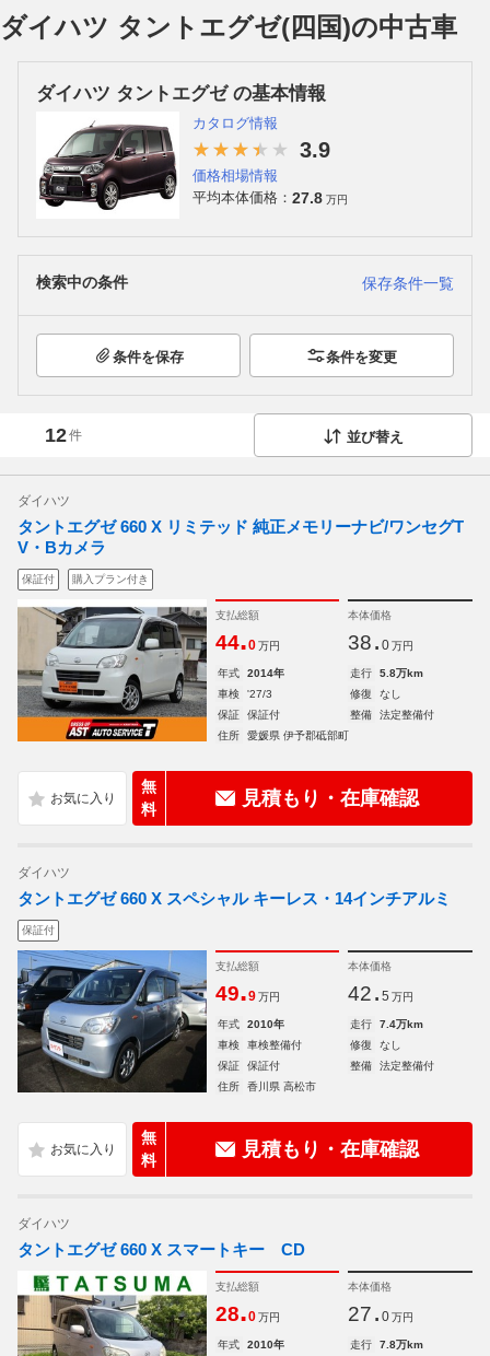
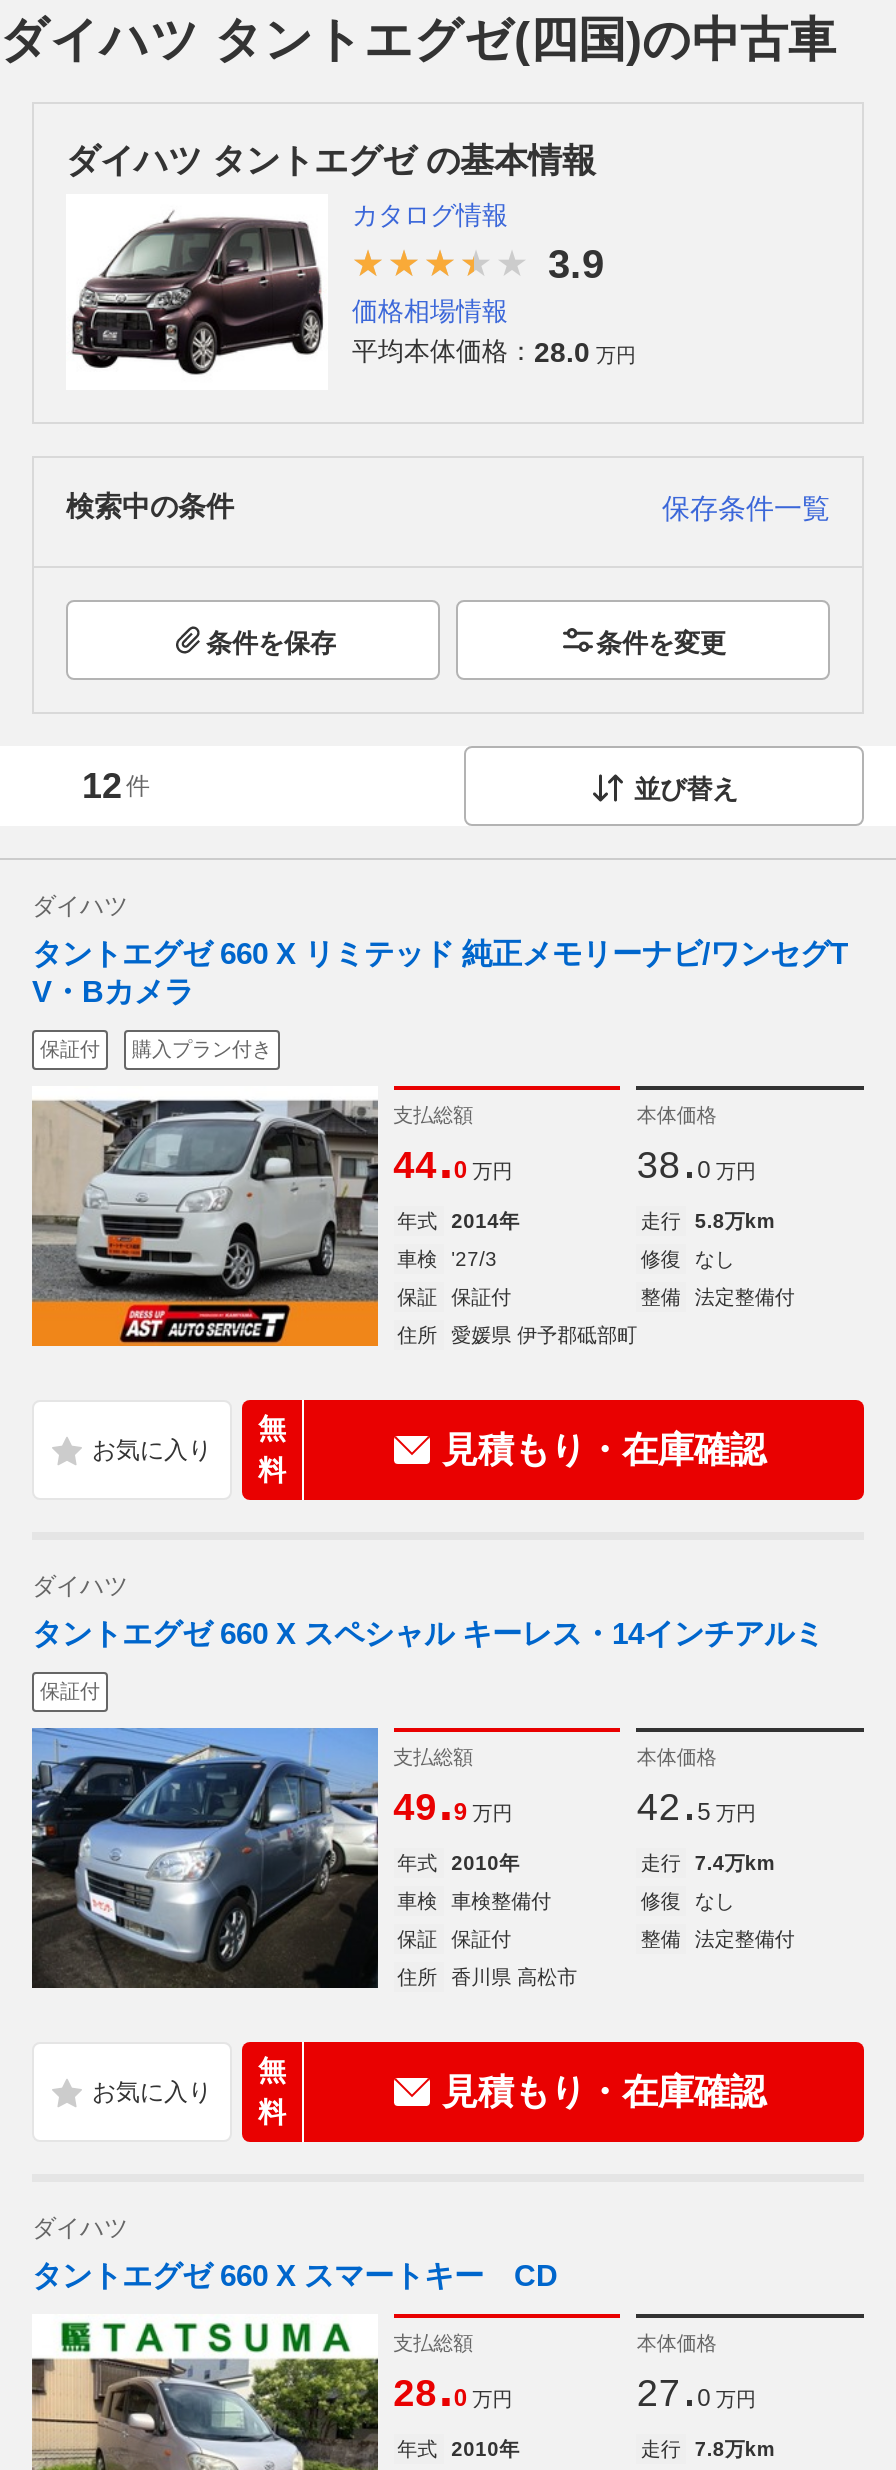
- 平均本体価格：27.8 万円
+ 平均本体価格：28.0 万円
